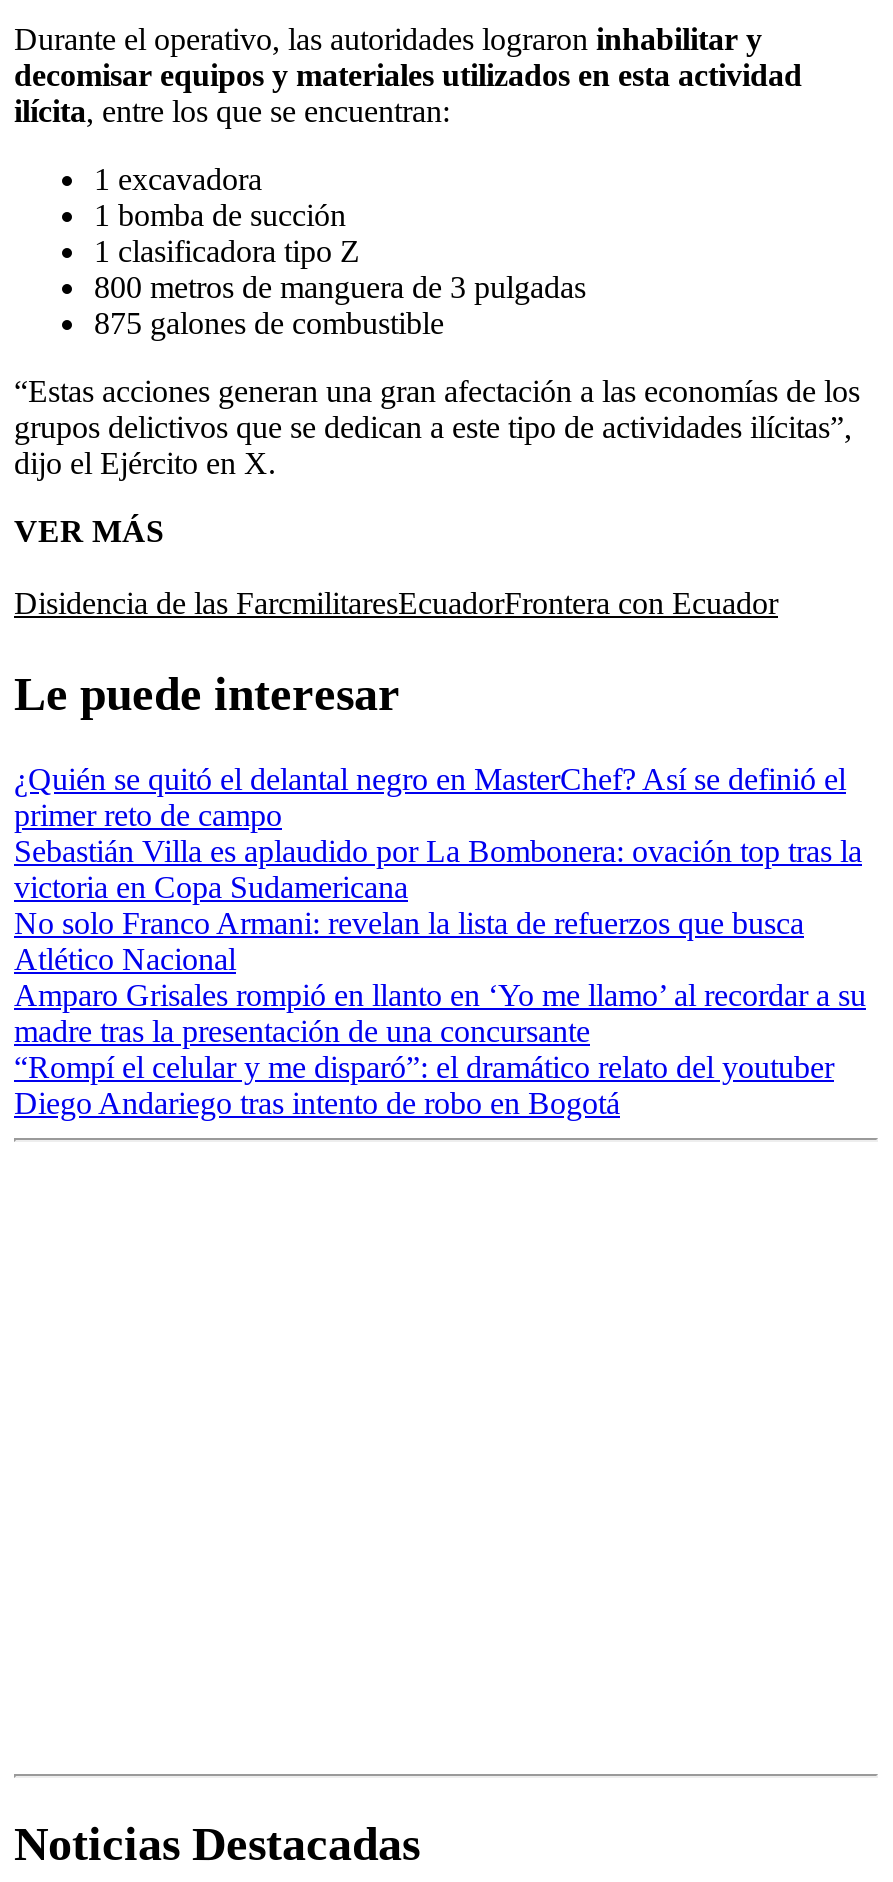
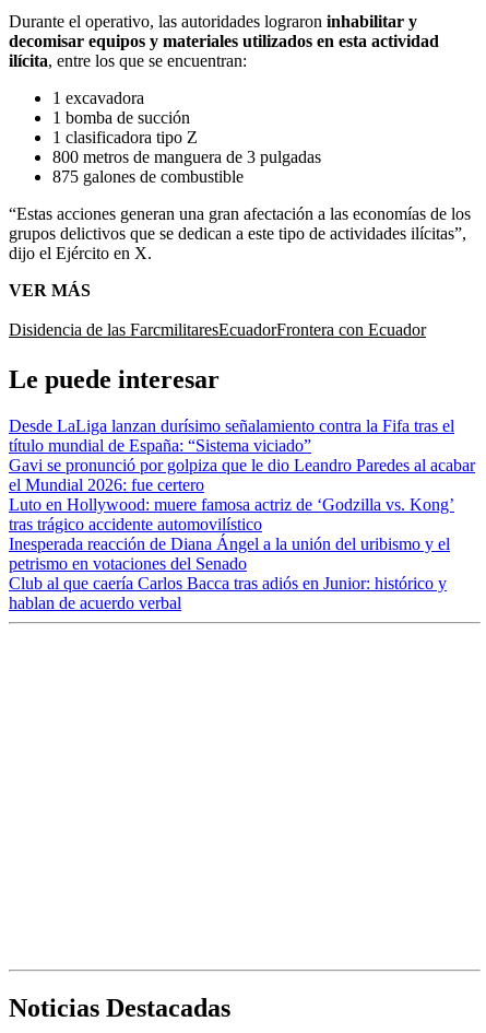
- ¿Quién se quitó el delantal negro en MasterChef? Así se definió el
- primer reto de campo
- Sebastián Villa es aplaudido por La Bombonera: ovación top tras la
- victoria en Copa Sudamericana
- No solo Franco Armani: revelan la lista de refuerzos que busca
- Atlético Nacional
- Amparo Grisales rompió en llanto en ‘Yo me llamo’ al recordar a su
- madre tras la presentación de una concursante
- “Rompí el celular y me disparó”: el dramático relato del youtuber
- Diego Andariego tras intento de robo en Bogotá
+ Desde LaLiga lanzan durísimo señalamiento contra la Fifa tras el
+ título mundial de España: “Sistema viciado”
+ Gavi se pronunció por golpiza que le dio Leandro Paredes al acabar
+ el Mundial 2026: fue certero
+ Luto en Hollywood: muere famosa actriz de ‘Godzilla vs. Kong’
+ tras trágico accidente automovilístico
+ Inesperada reacción de Diana Ángel a la unión del uribismo y el
+ petrismo en votaciones del Senado
+ Club al que caería Carlos Bacca tras adiós en Junior: histórico y
+ hablan de acuerdo verbal
